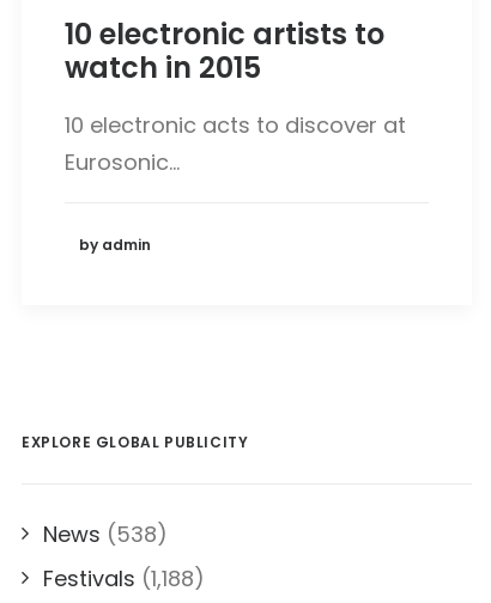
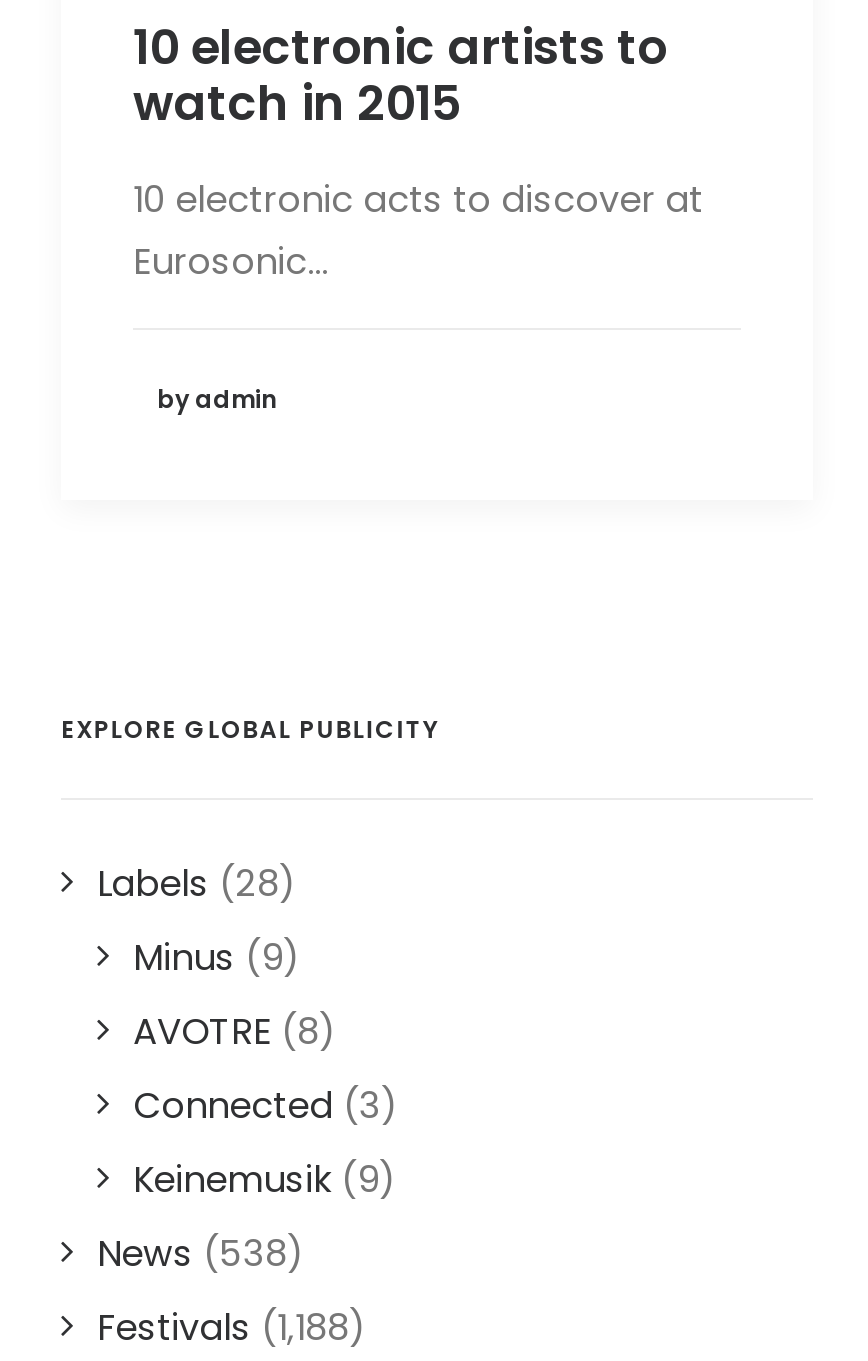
+ Labels (28)
+ Minus (9)
+ AVOTRE (8)
+ Connected (3)
+ Keinemusik (9)
